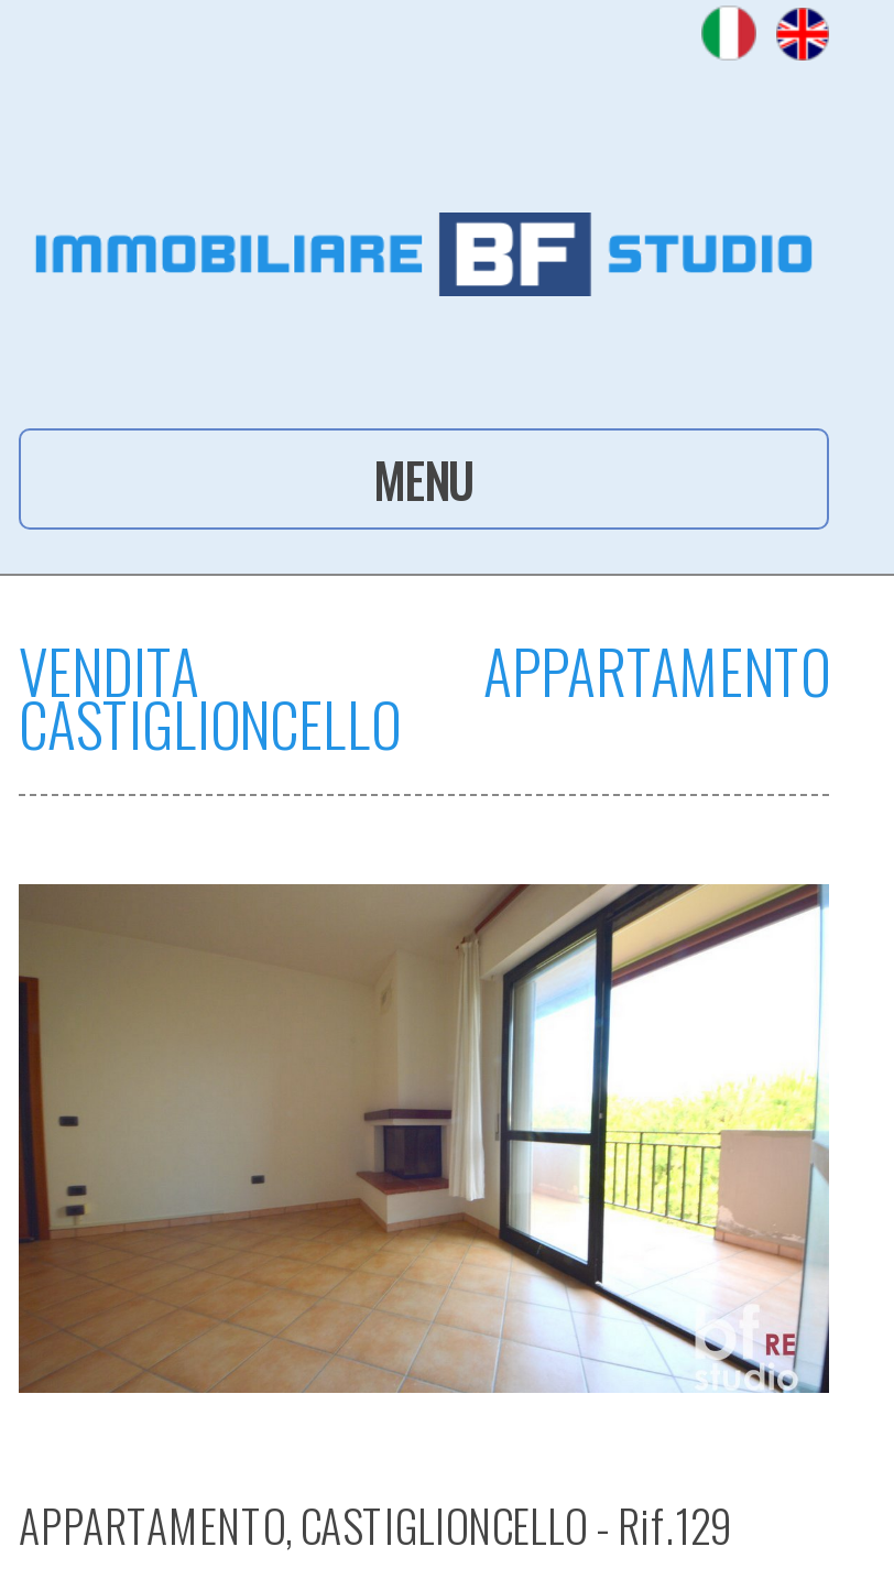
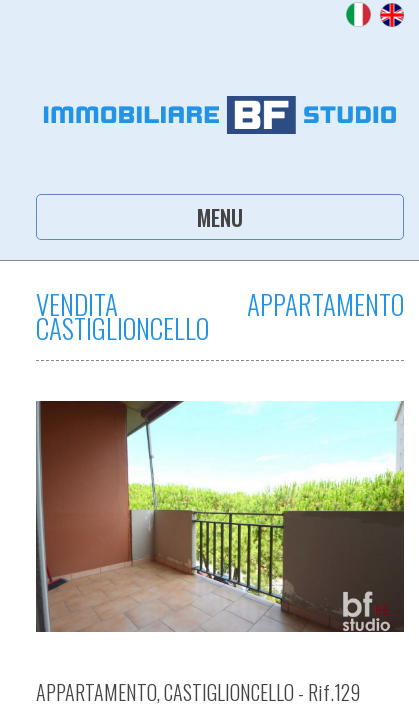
- [image]
+ [image]
